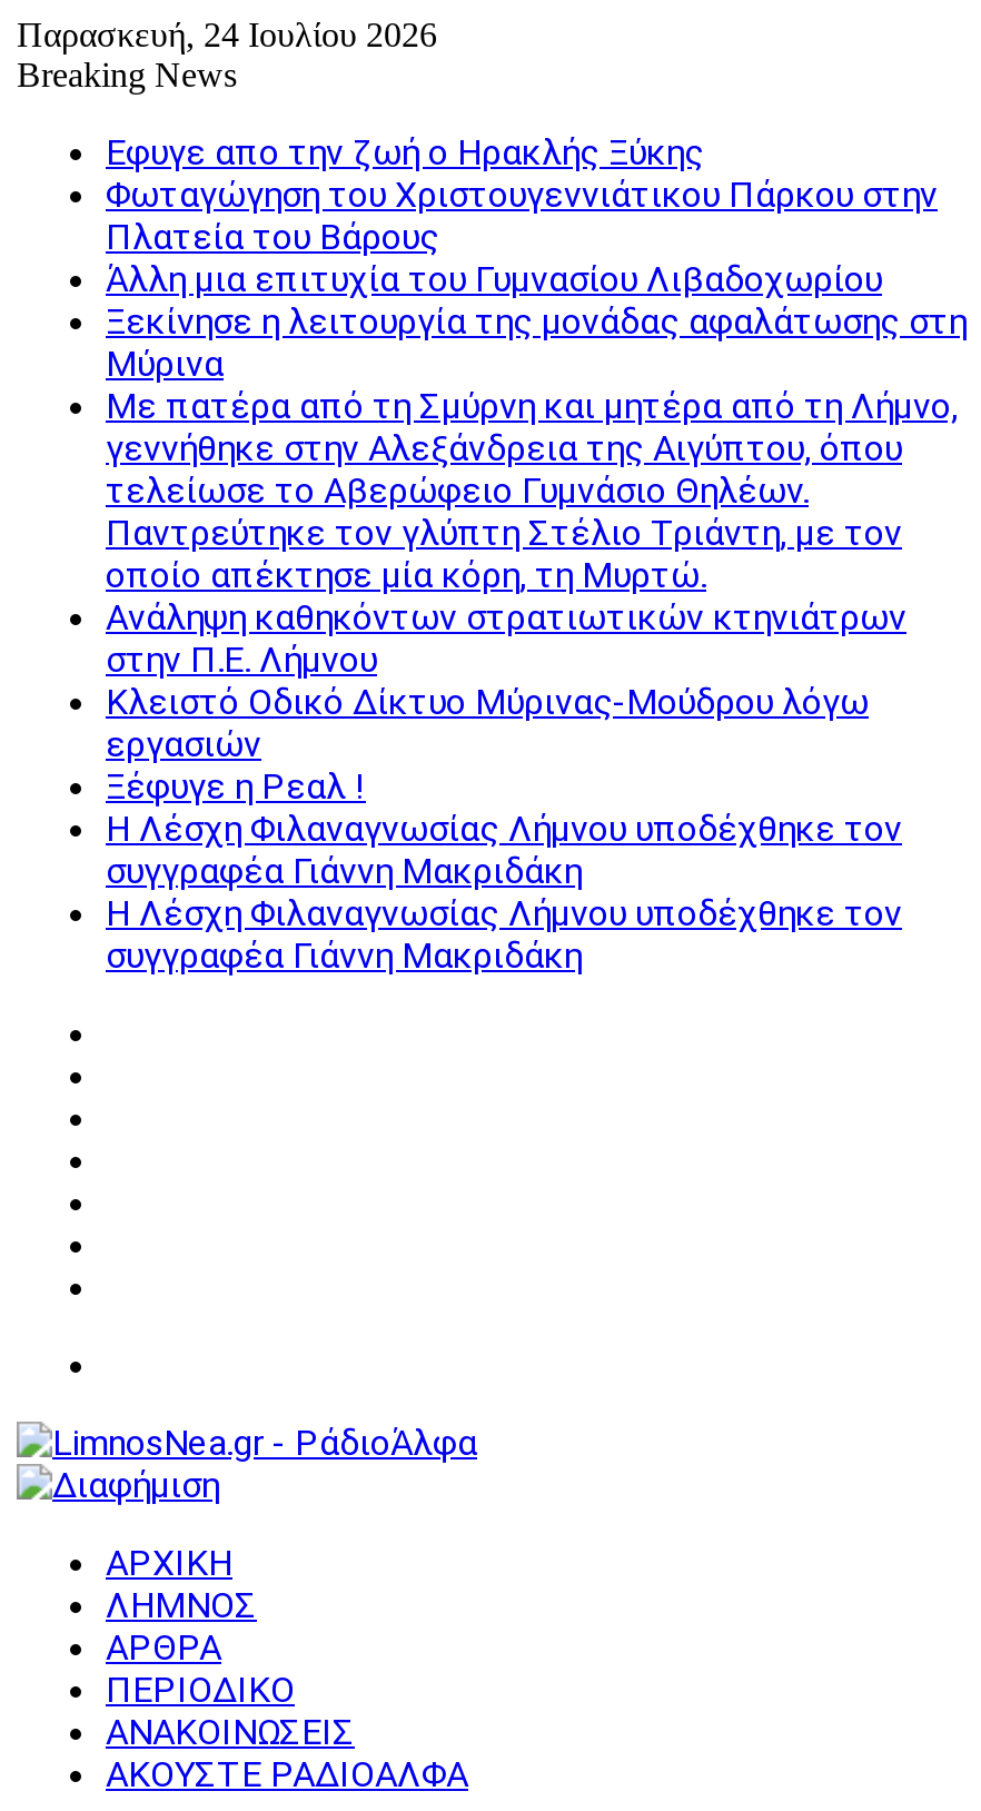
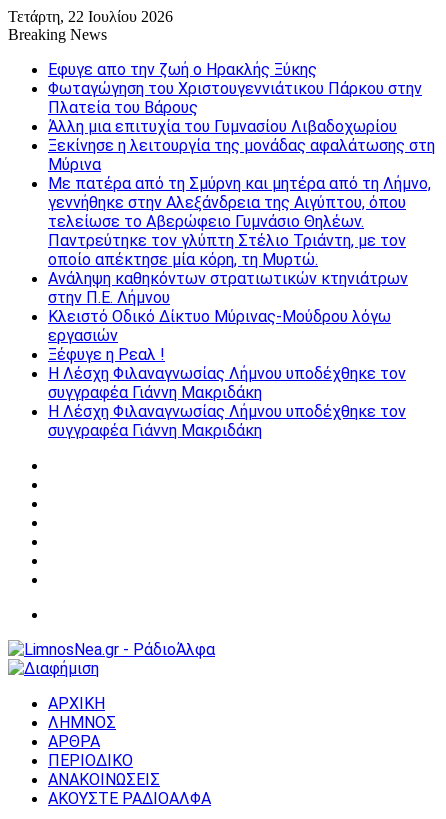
- Παρασκευή, 24 Ιουλίου 2026
+ Τετάρτη, 22 Ιουλίου 2026
